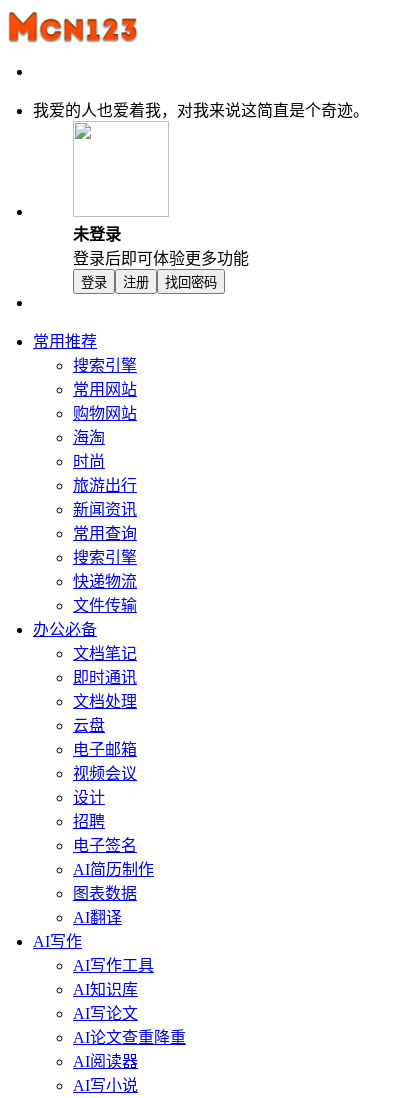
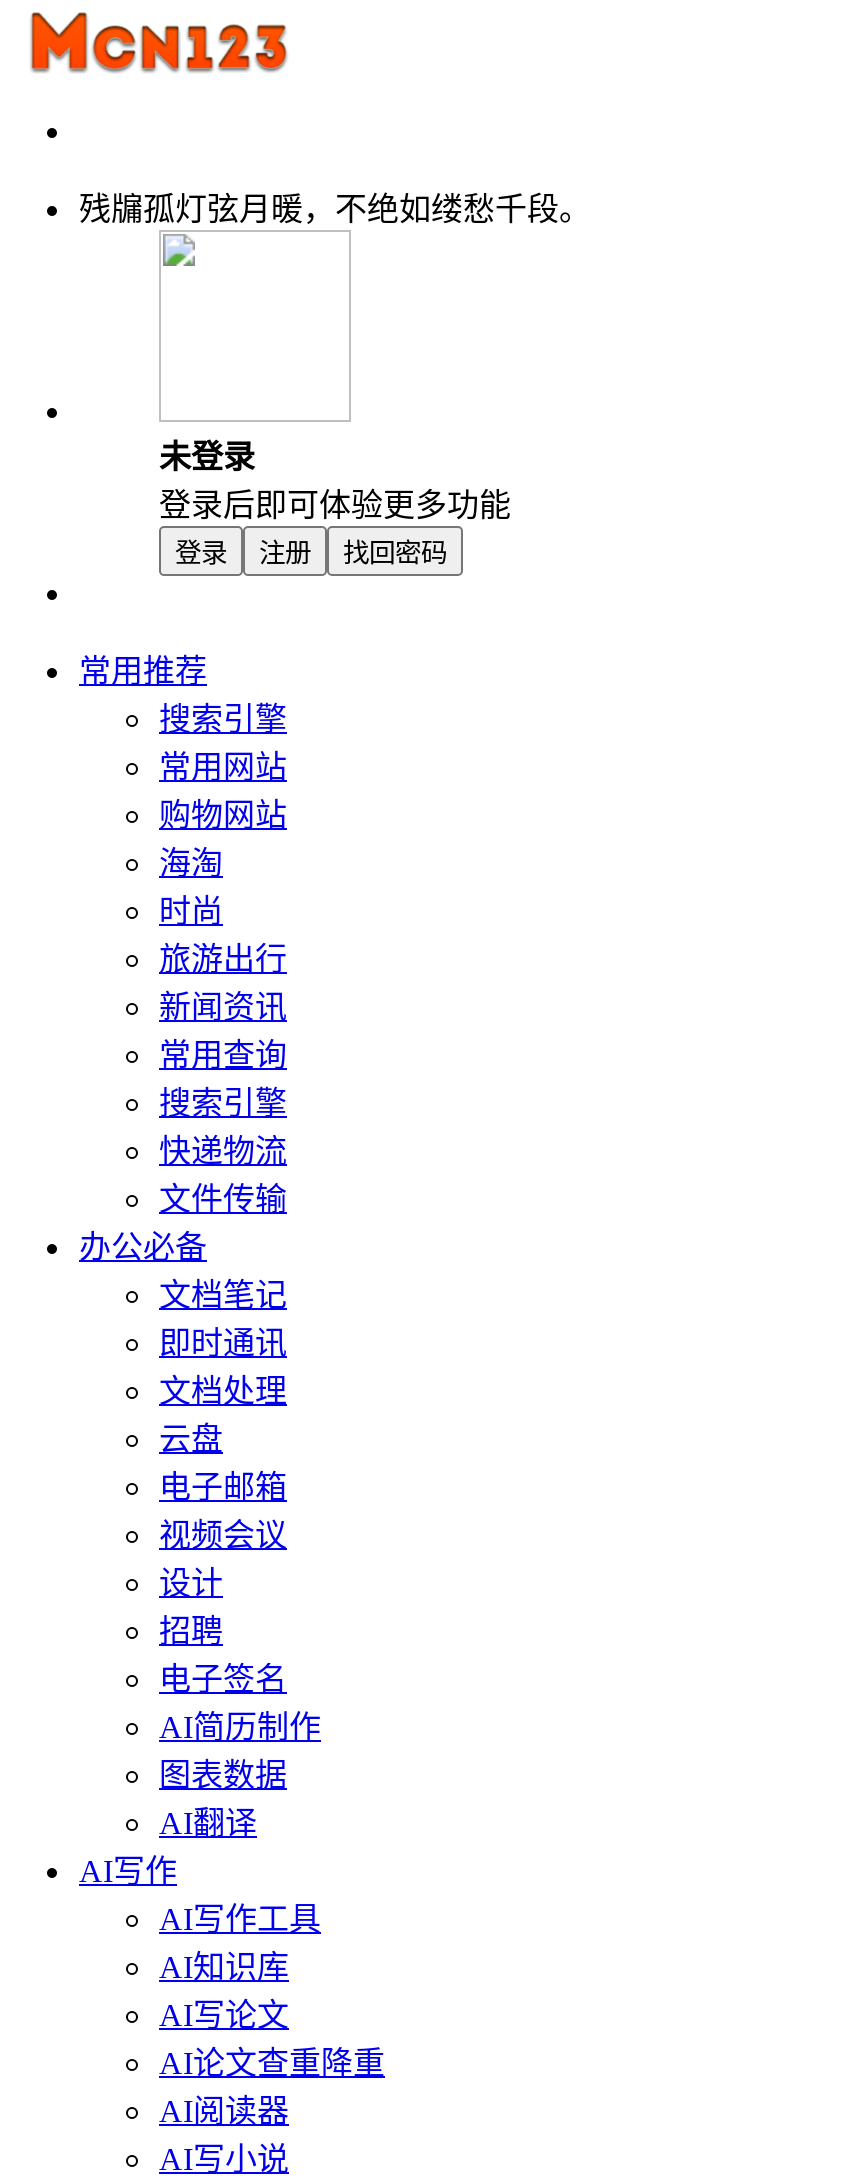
- 我爱的人也爱着我，对我来说这简直是个奇迹。
+ 残牖孤灯弦月暖，不绝如缕愁千段。
